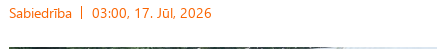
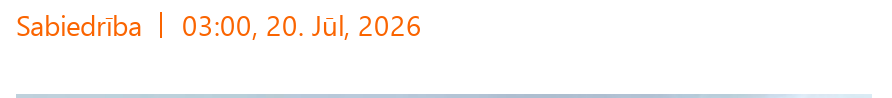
- Sabiedrība 03:00, 17. Jūl, 2026
+ Sabiedrība 03:00, 20. Jūl, 2026
